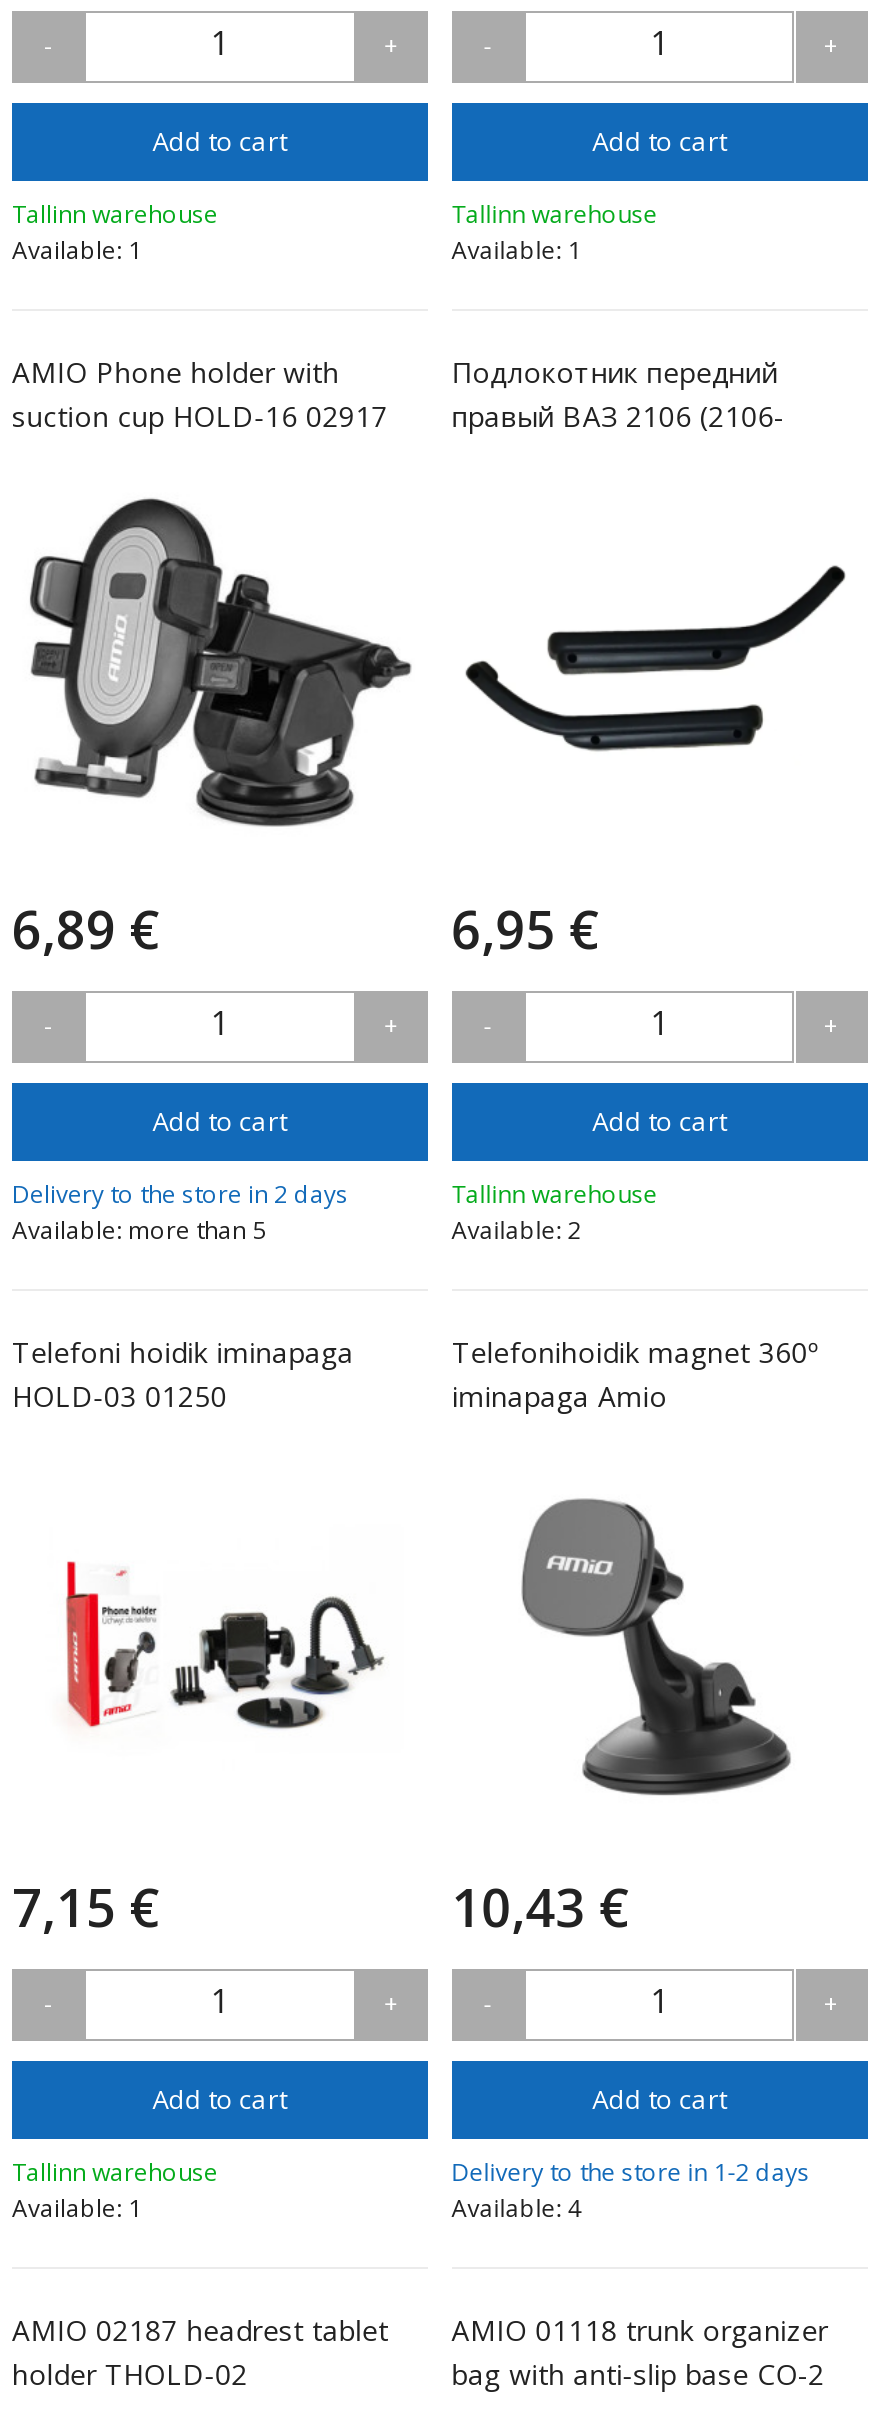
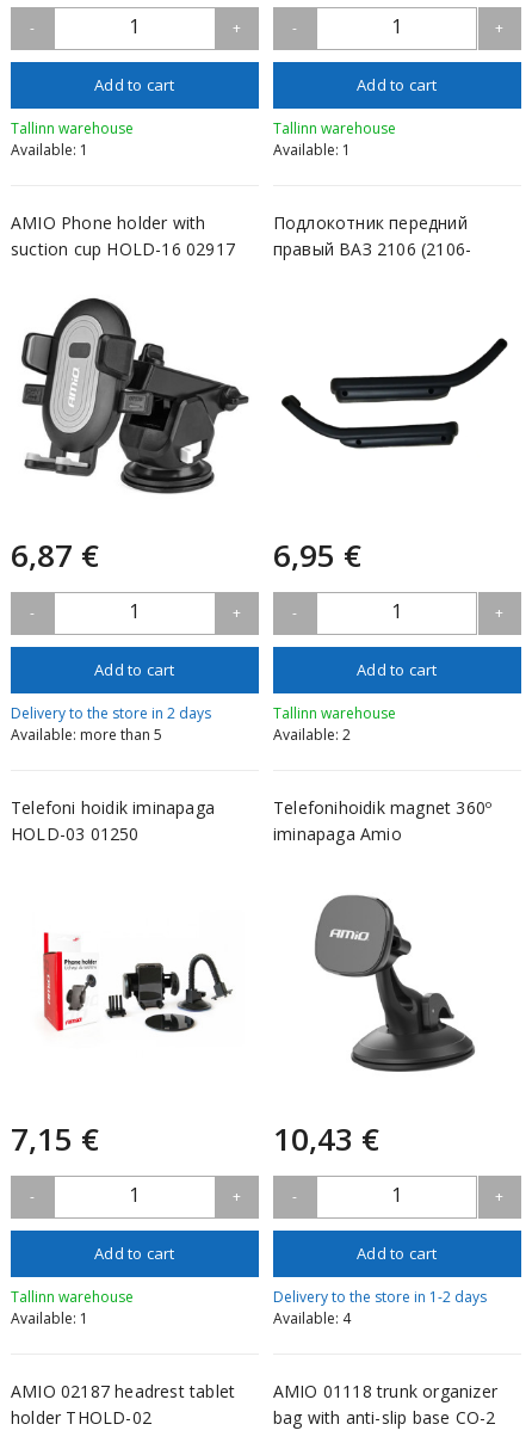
- 6,89 €
+ 6,87 €
